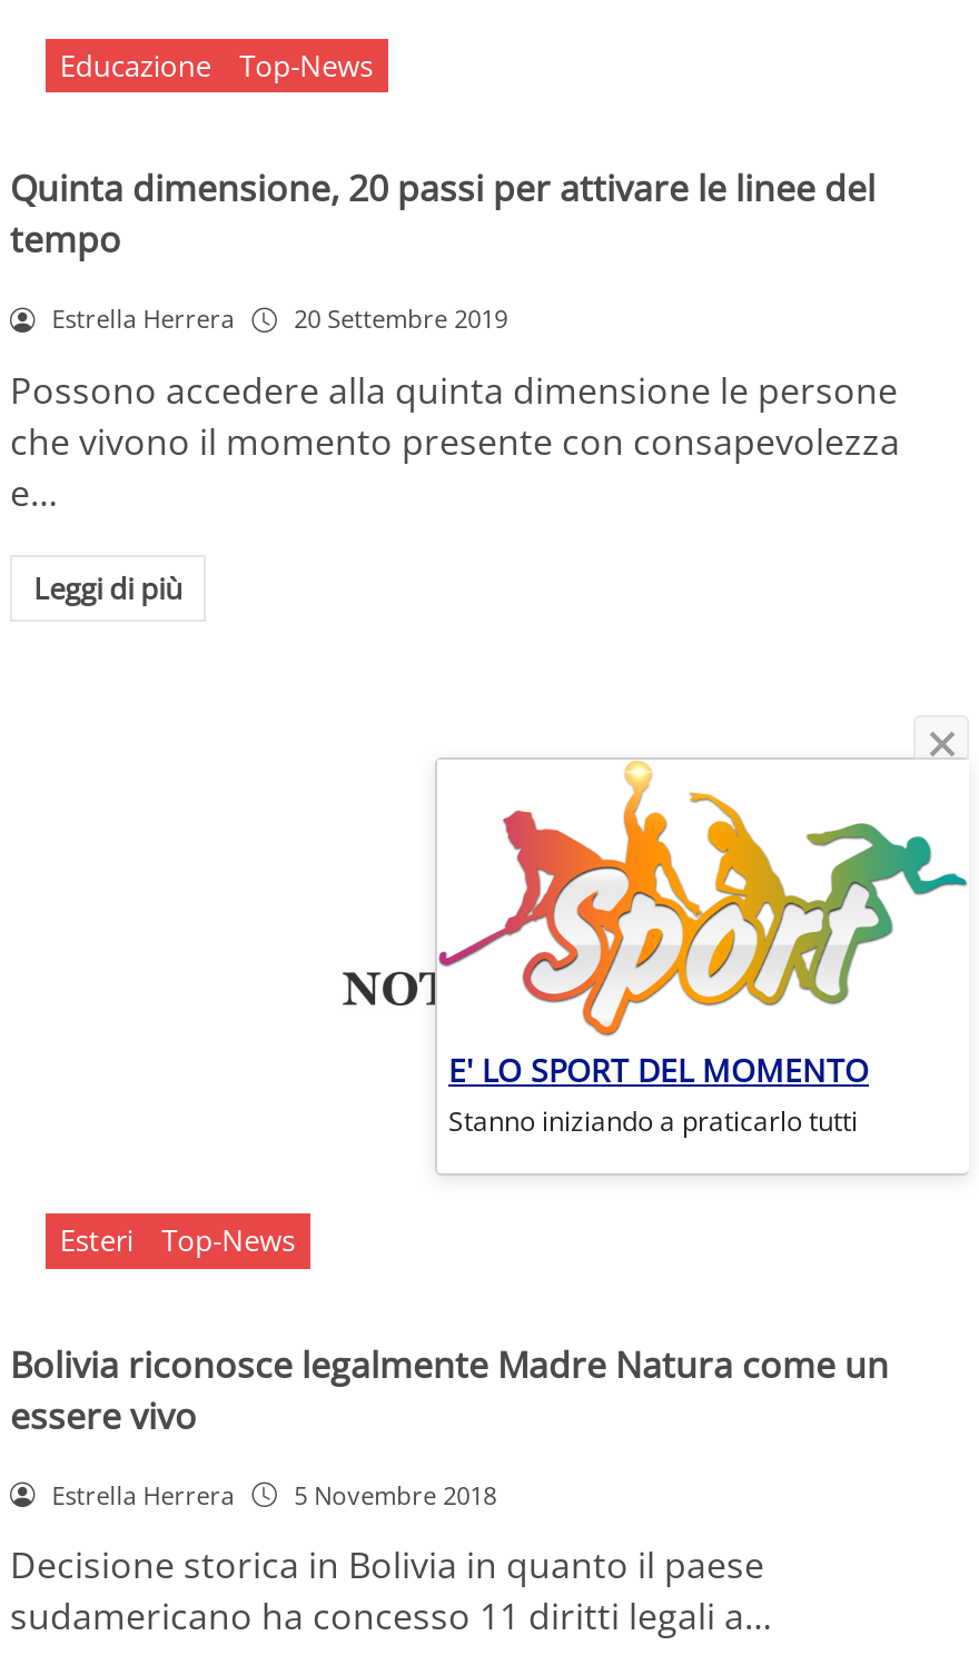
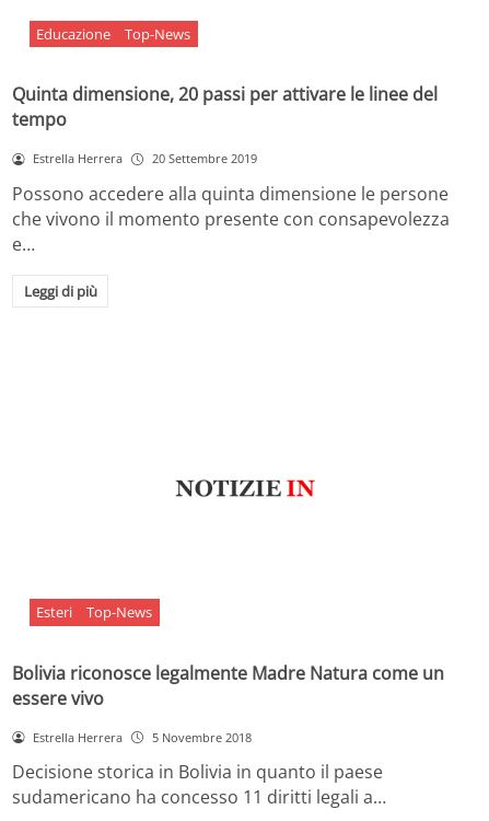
- [image]
- E' LO SPORT DEL MOMENTO
- Stanno iniziando a praticarlo tutti
